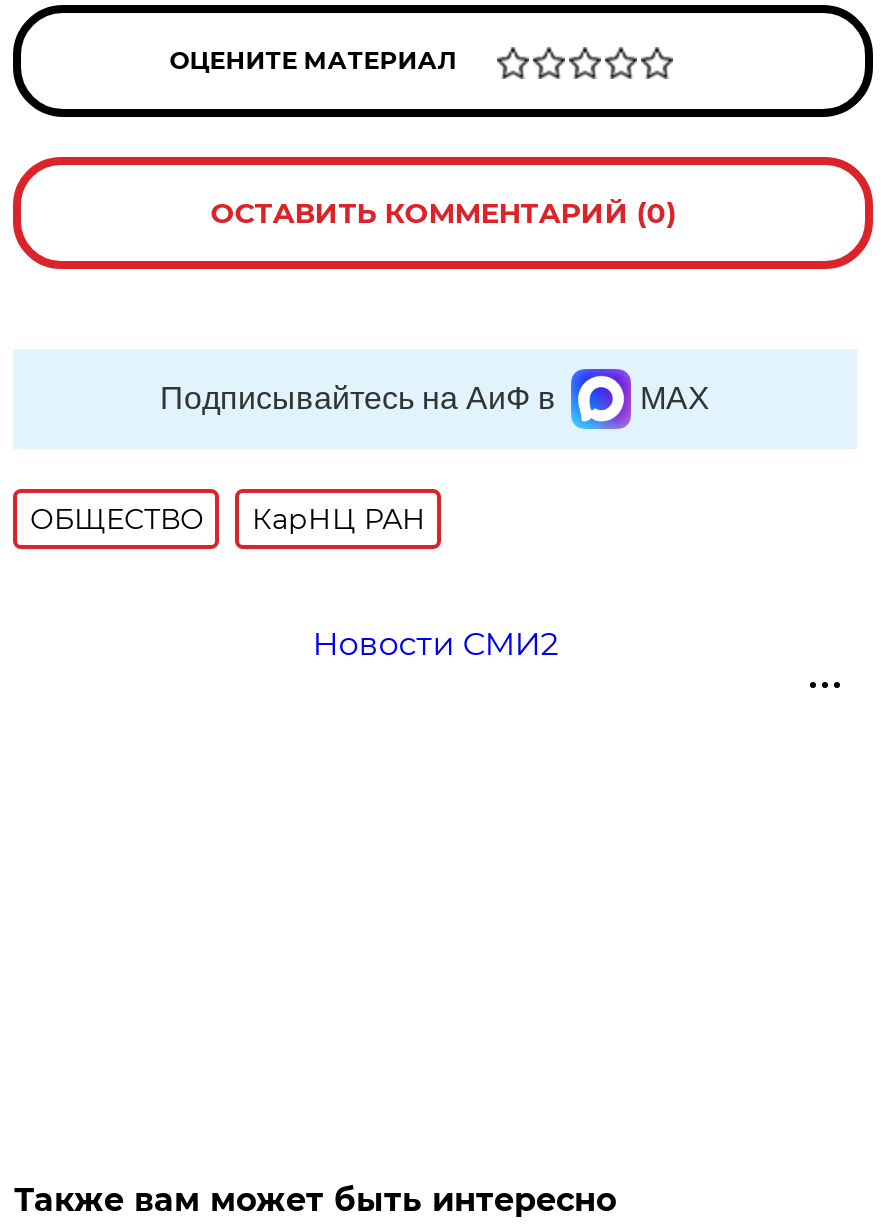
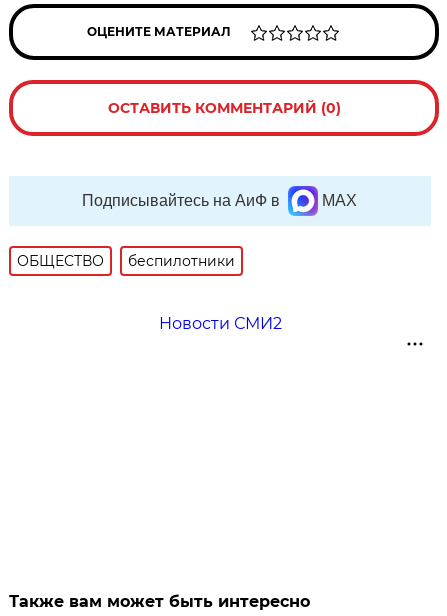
- КарНЦ РАН
+ беспилотники
